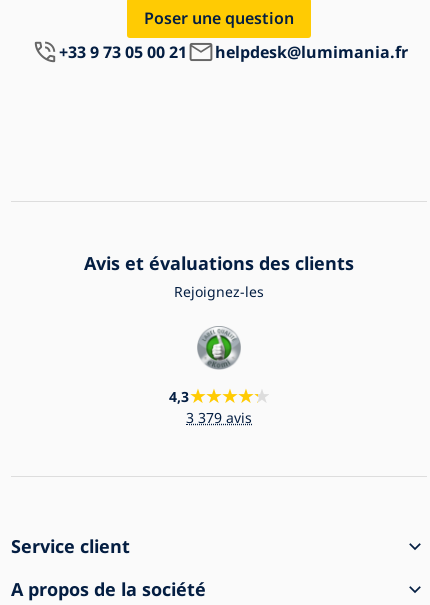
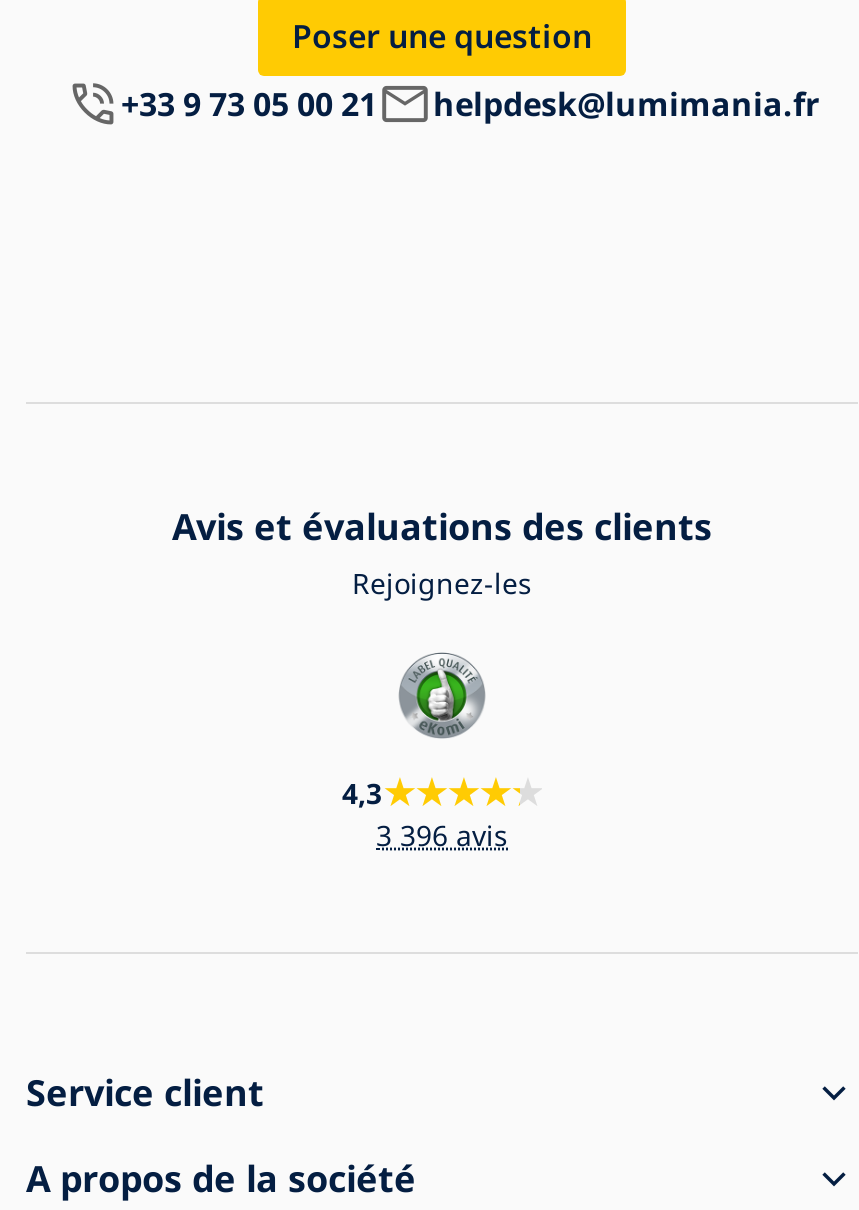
- 3 379 avis
+ 3 396 avis
